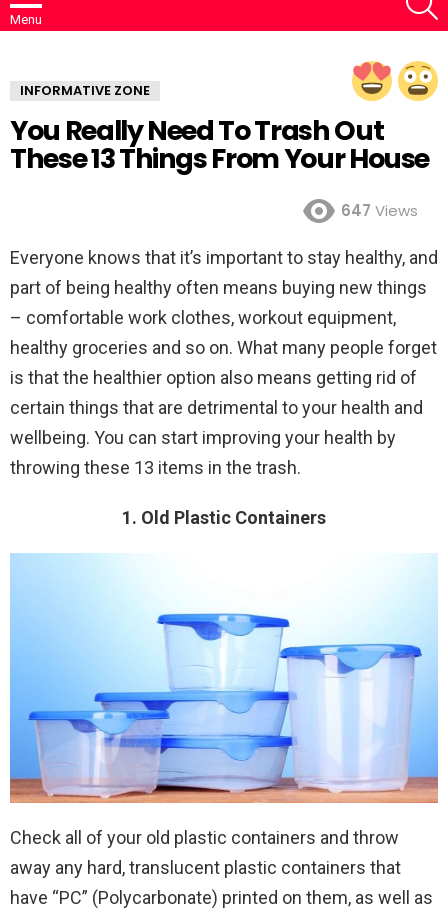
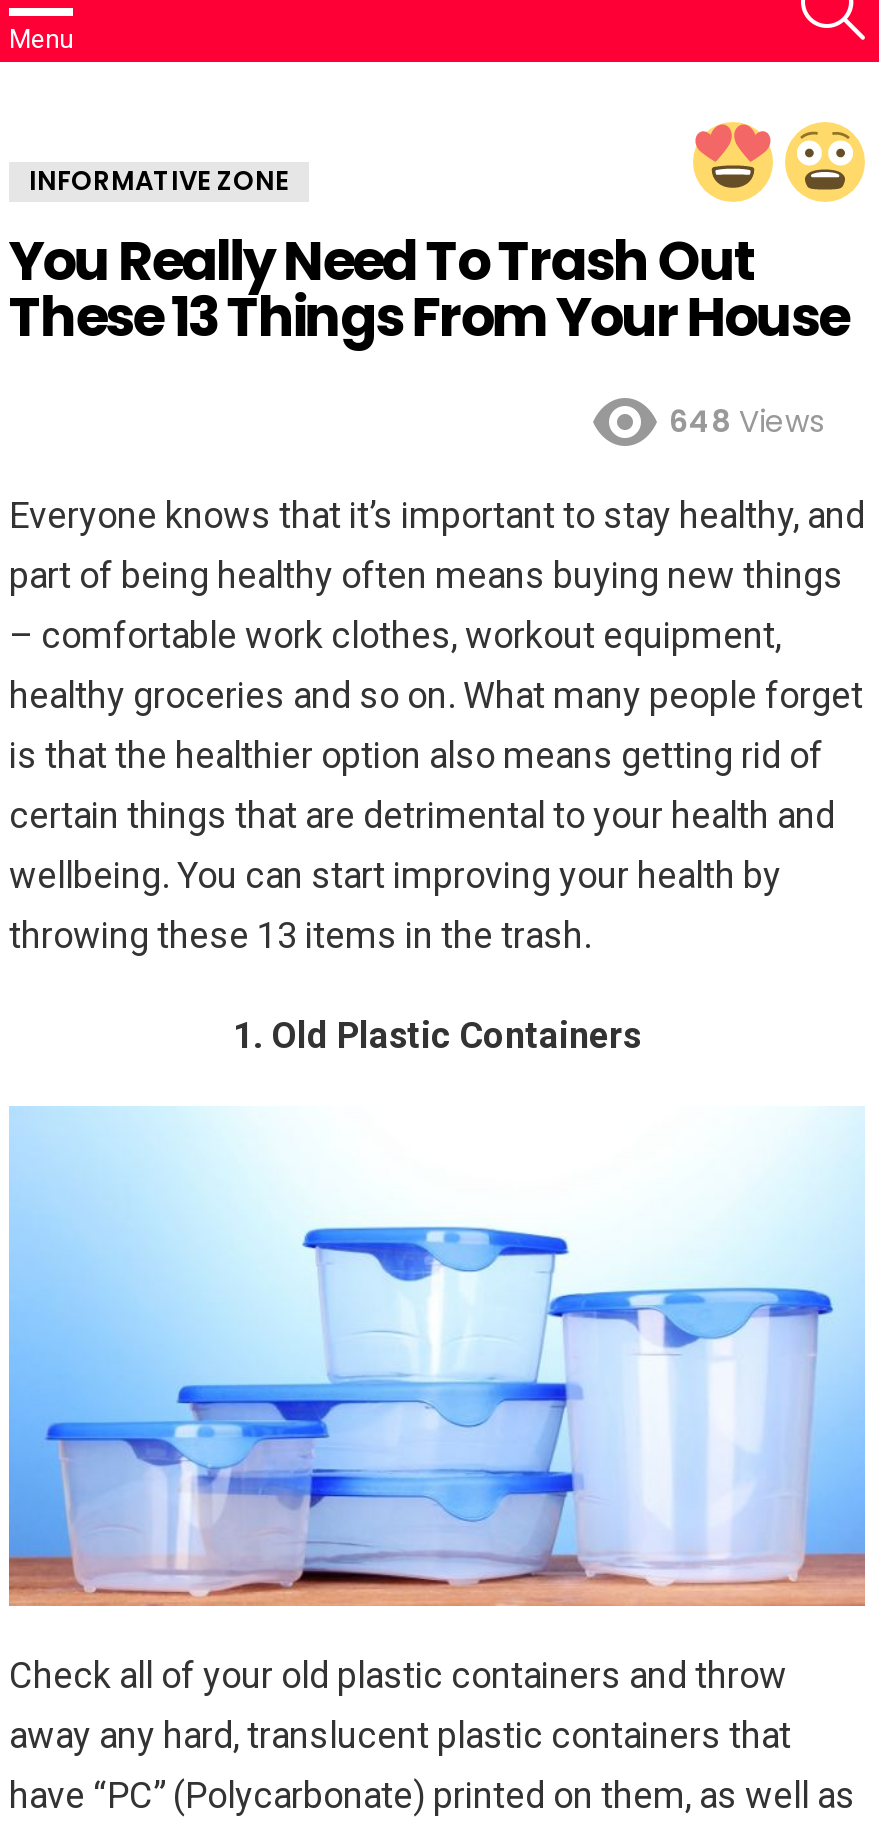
- 647 Views
+ 648 Views
